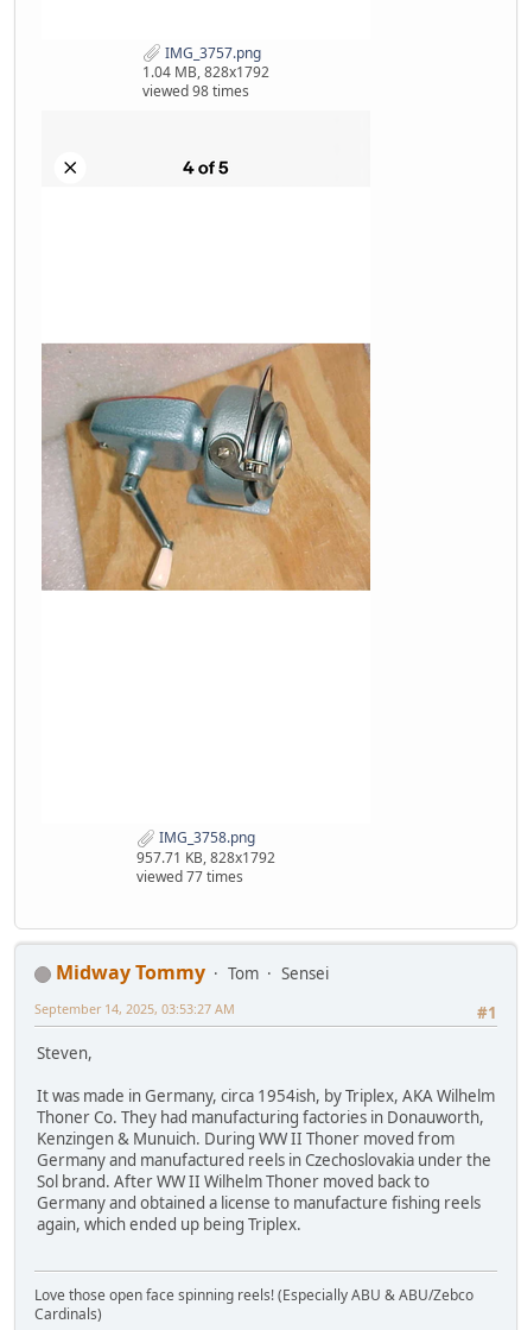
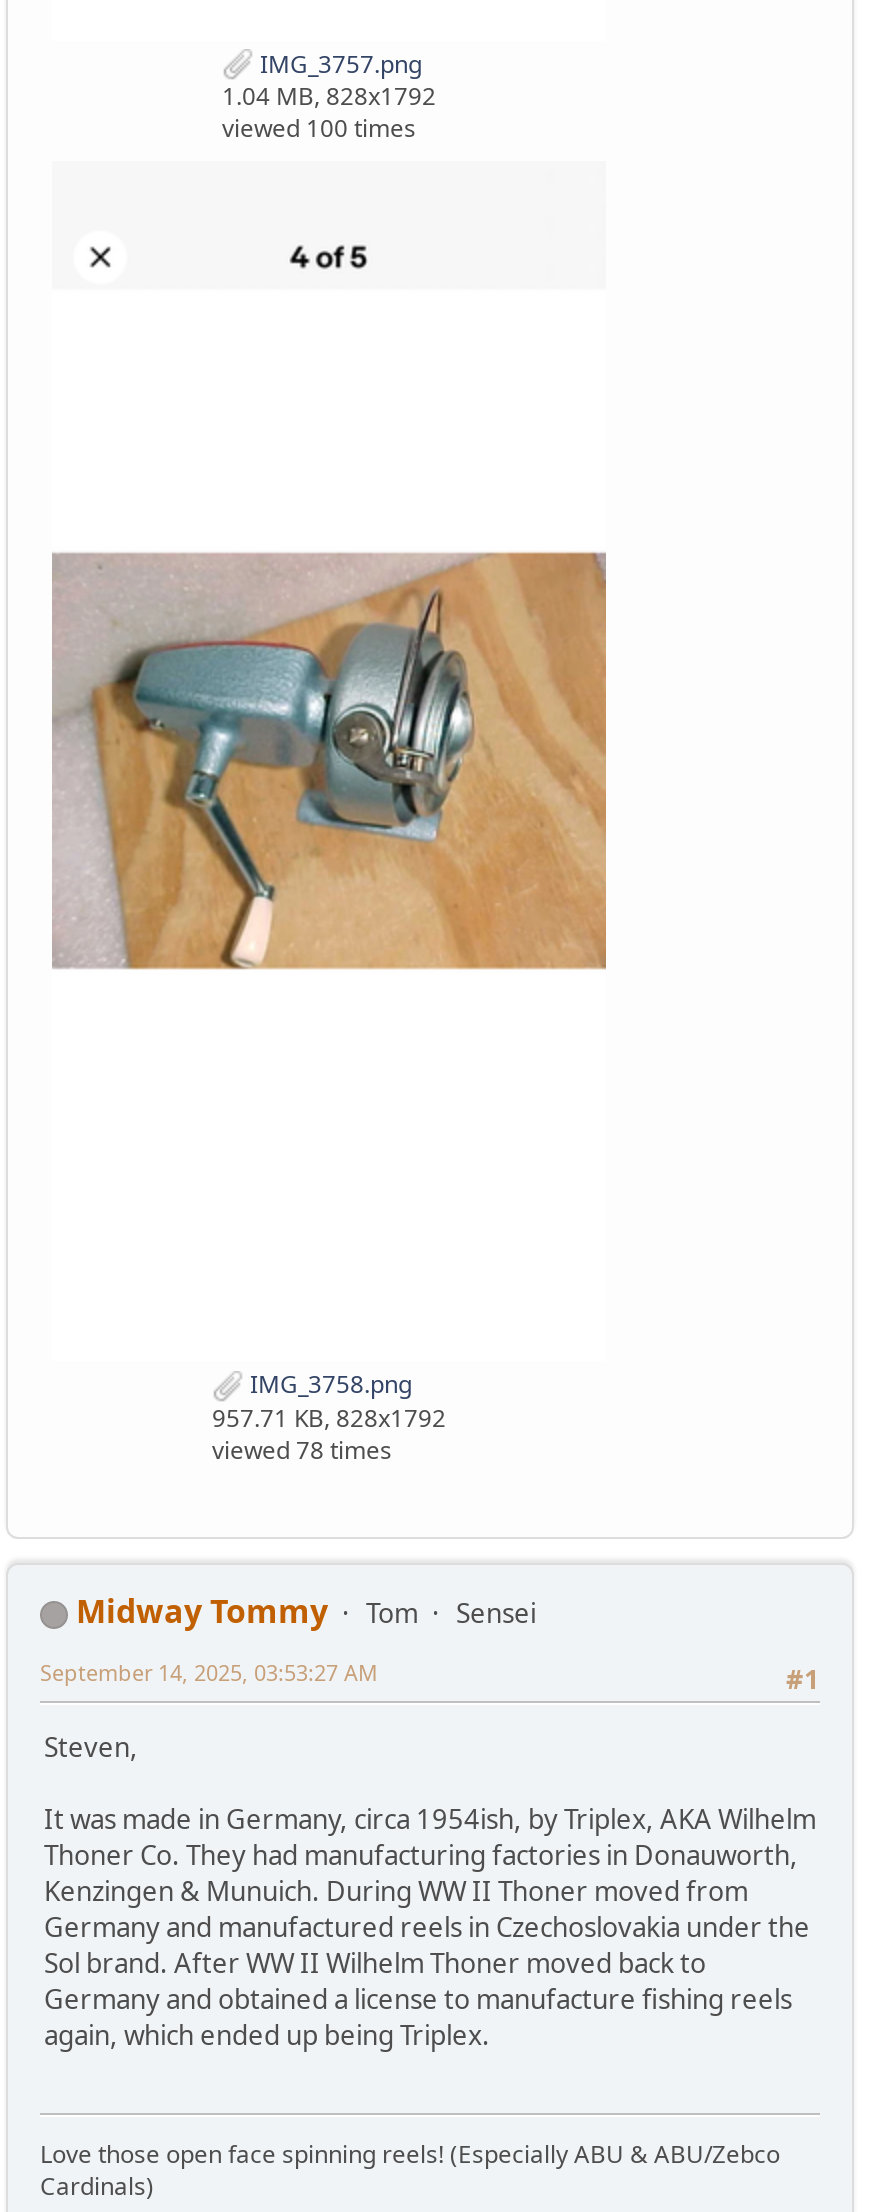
- viewed 98 times
+ viewed 100 times

- viewed 77 times
+ viewed 78 times
